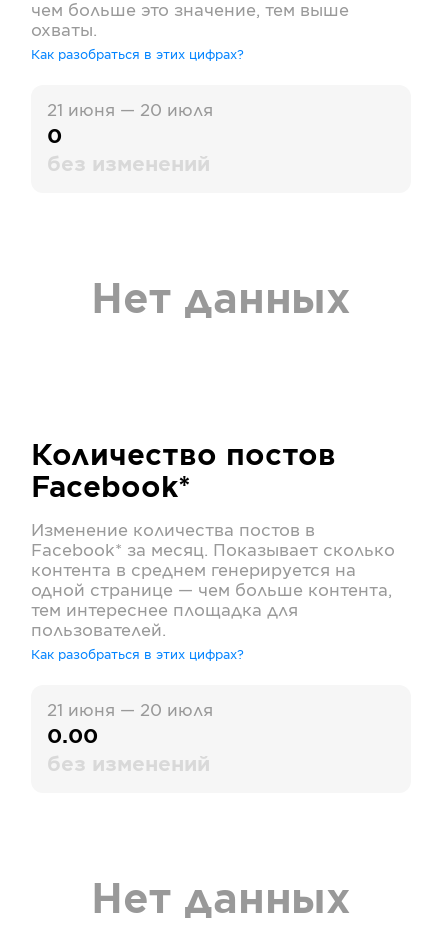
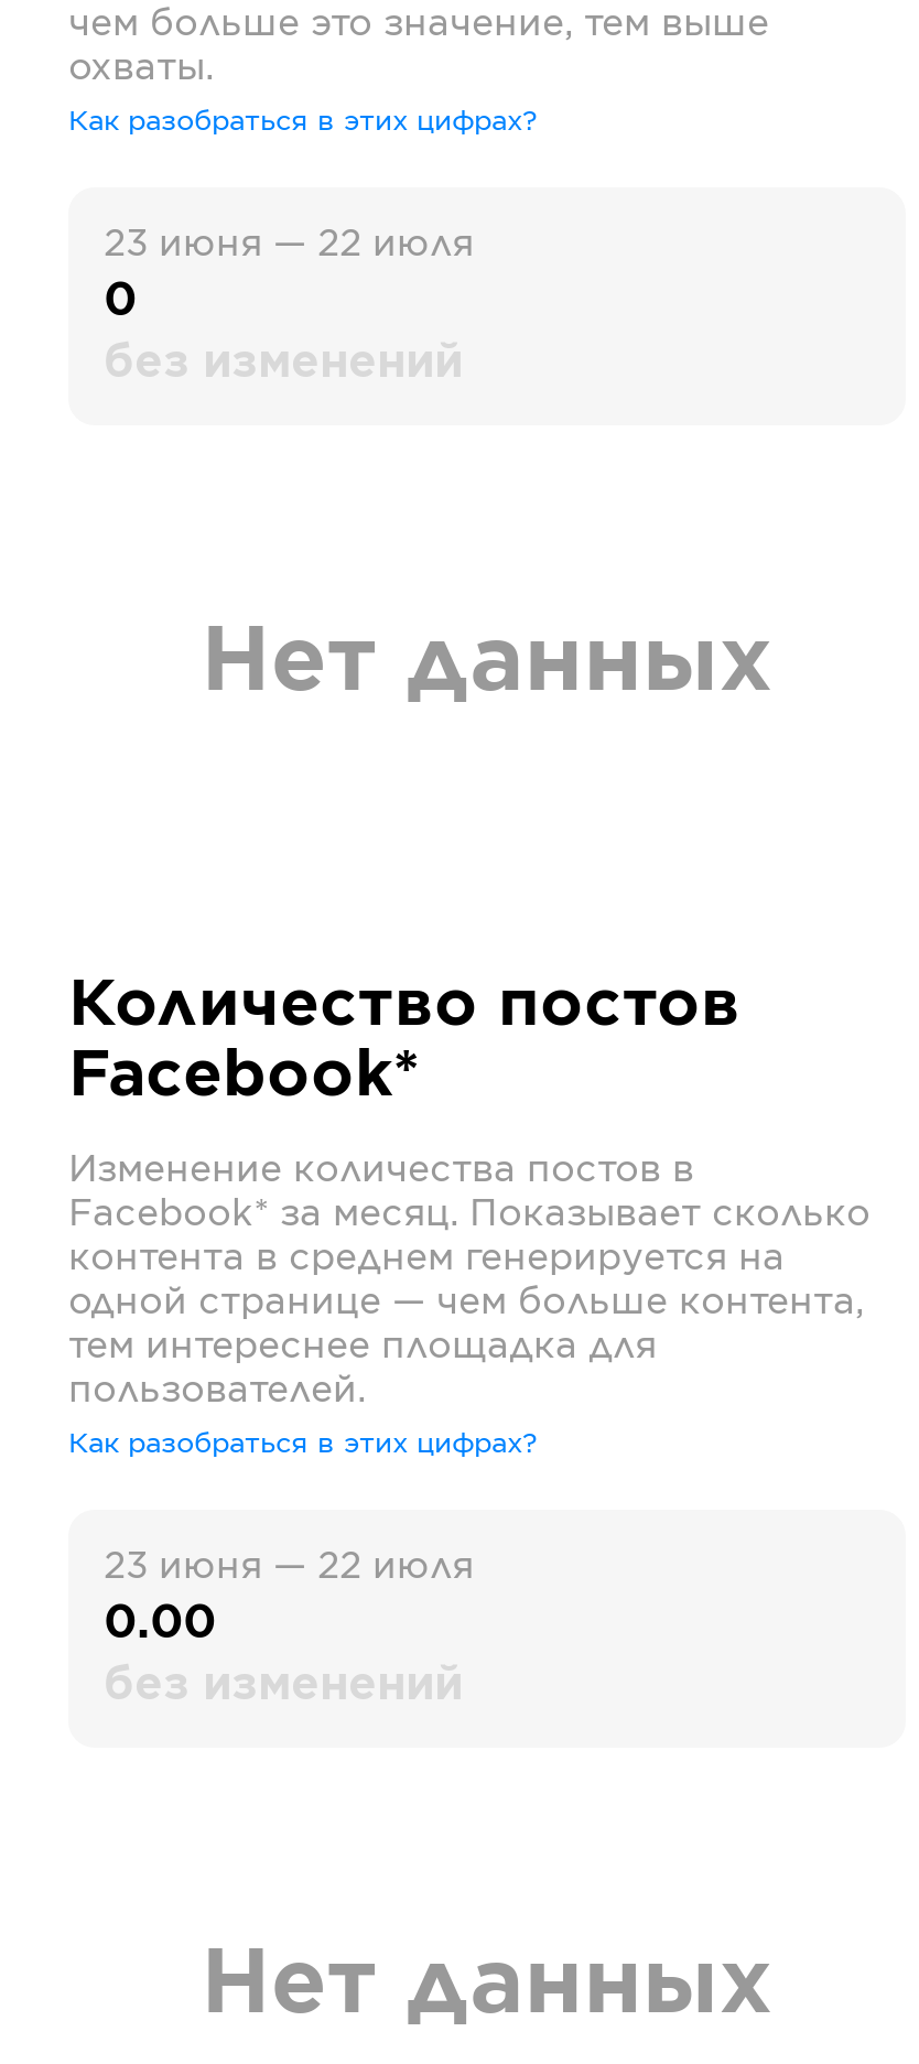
- 21 июня — 20 июля
+ 23 июня — 22 июля

- 21 июня — 20 июля
+ 23 июня — 22 июля
